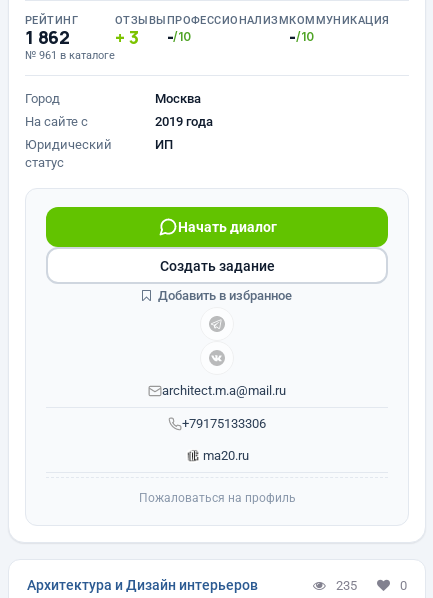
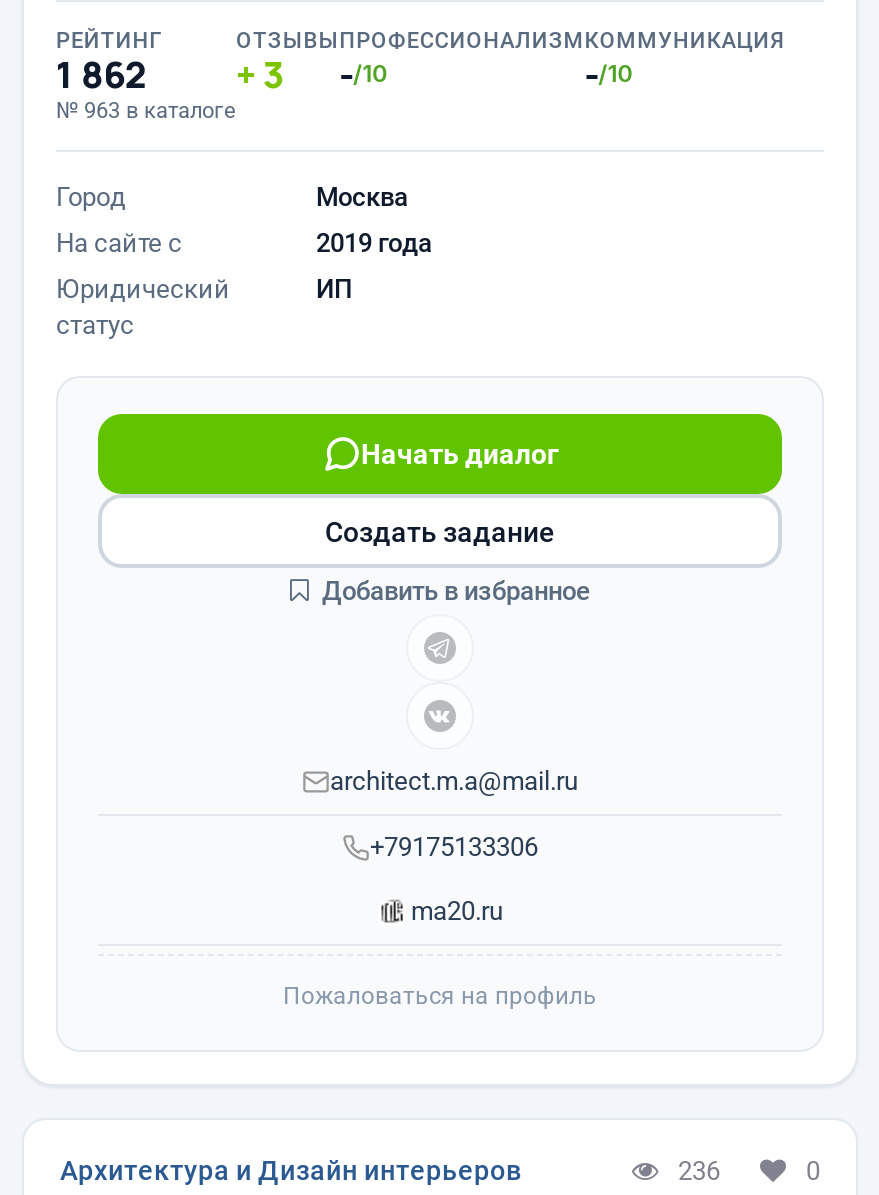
- № 961 в каталоге
+ № 963 в каталоге

- 235
+ 236
